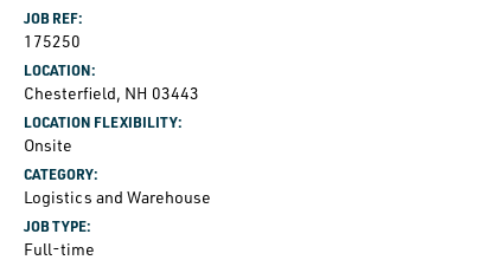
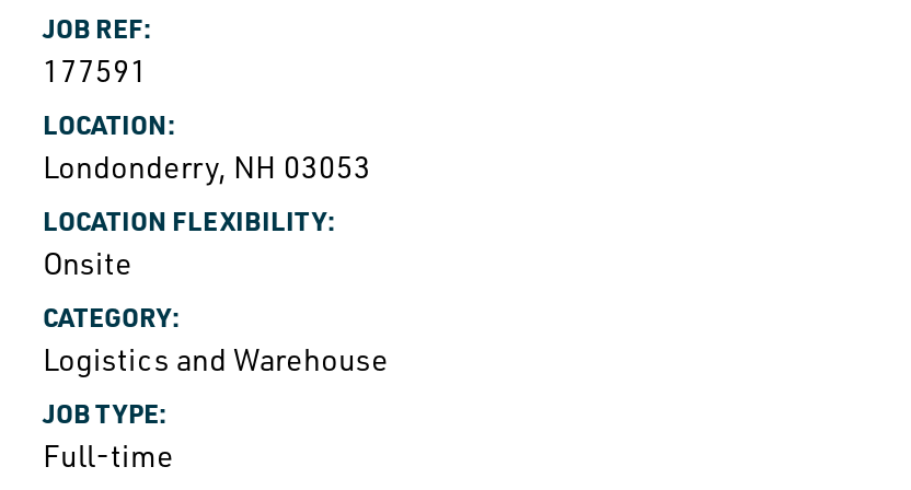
- 175250
+ 177591

- Chesterfield, NH 03443
+ Londonderry, NH 03053
